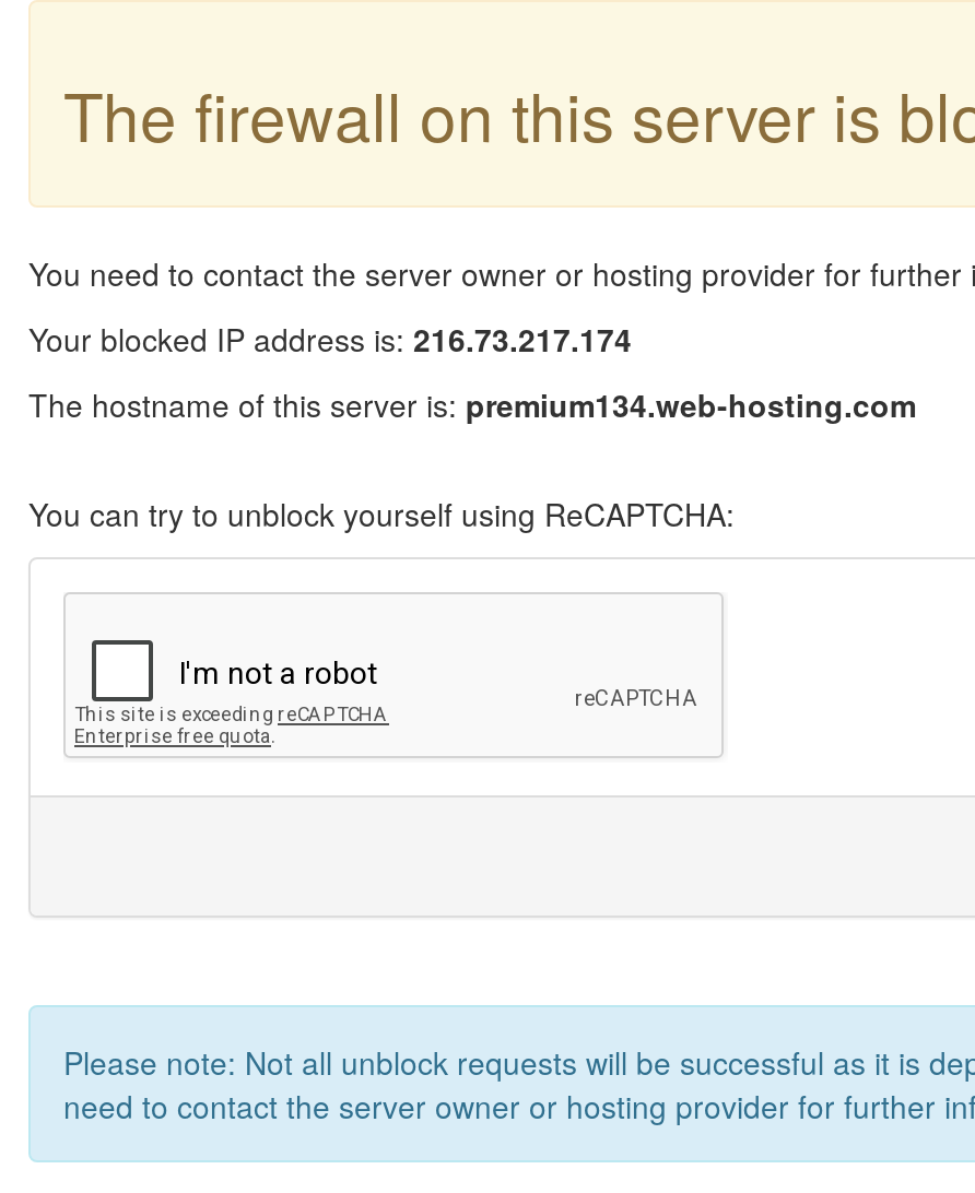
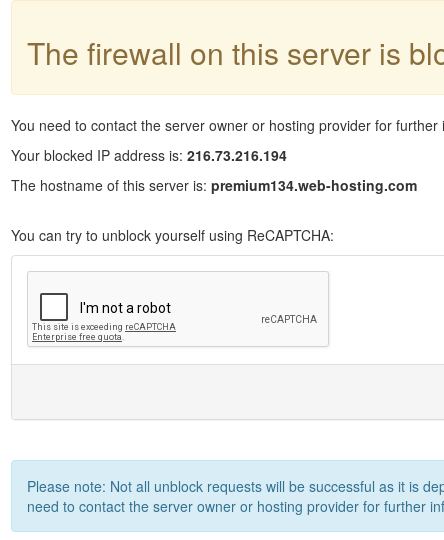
- Your blocked IP address is: 216.73.217.174
+ Your blocked IP address is: 216.73.216.194
